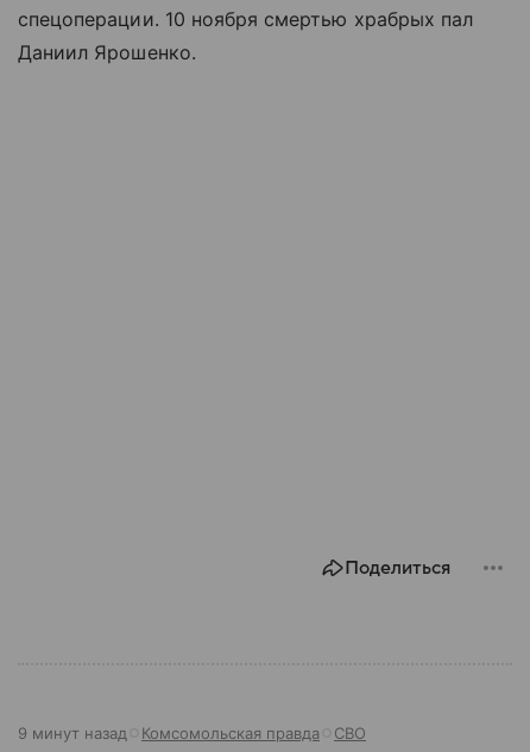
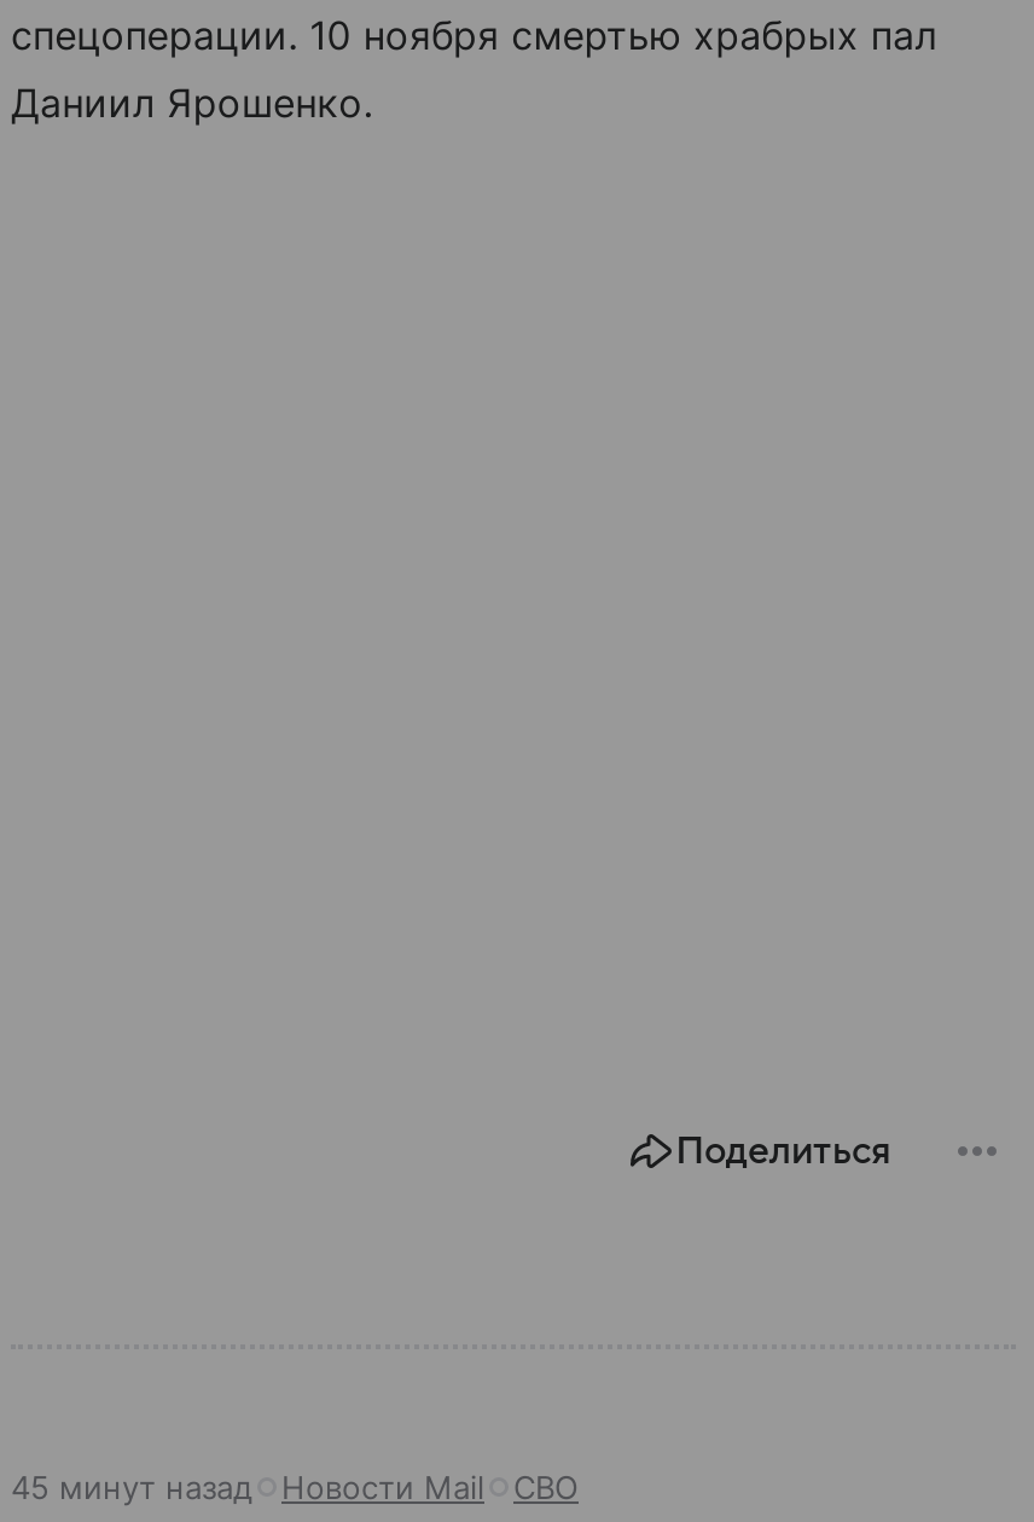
- 9 минут назад
- Комсомольская правда
+ 45 минут назад
+ Новости Mail
